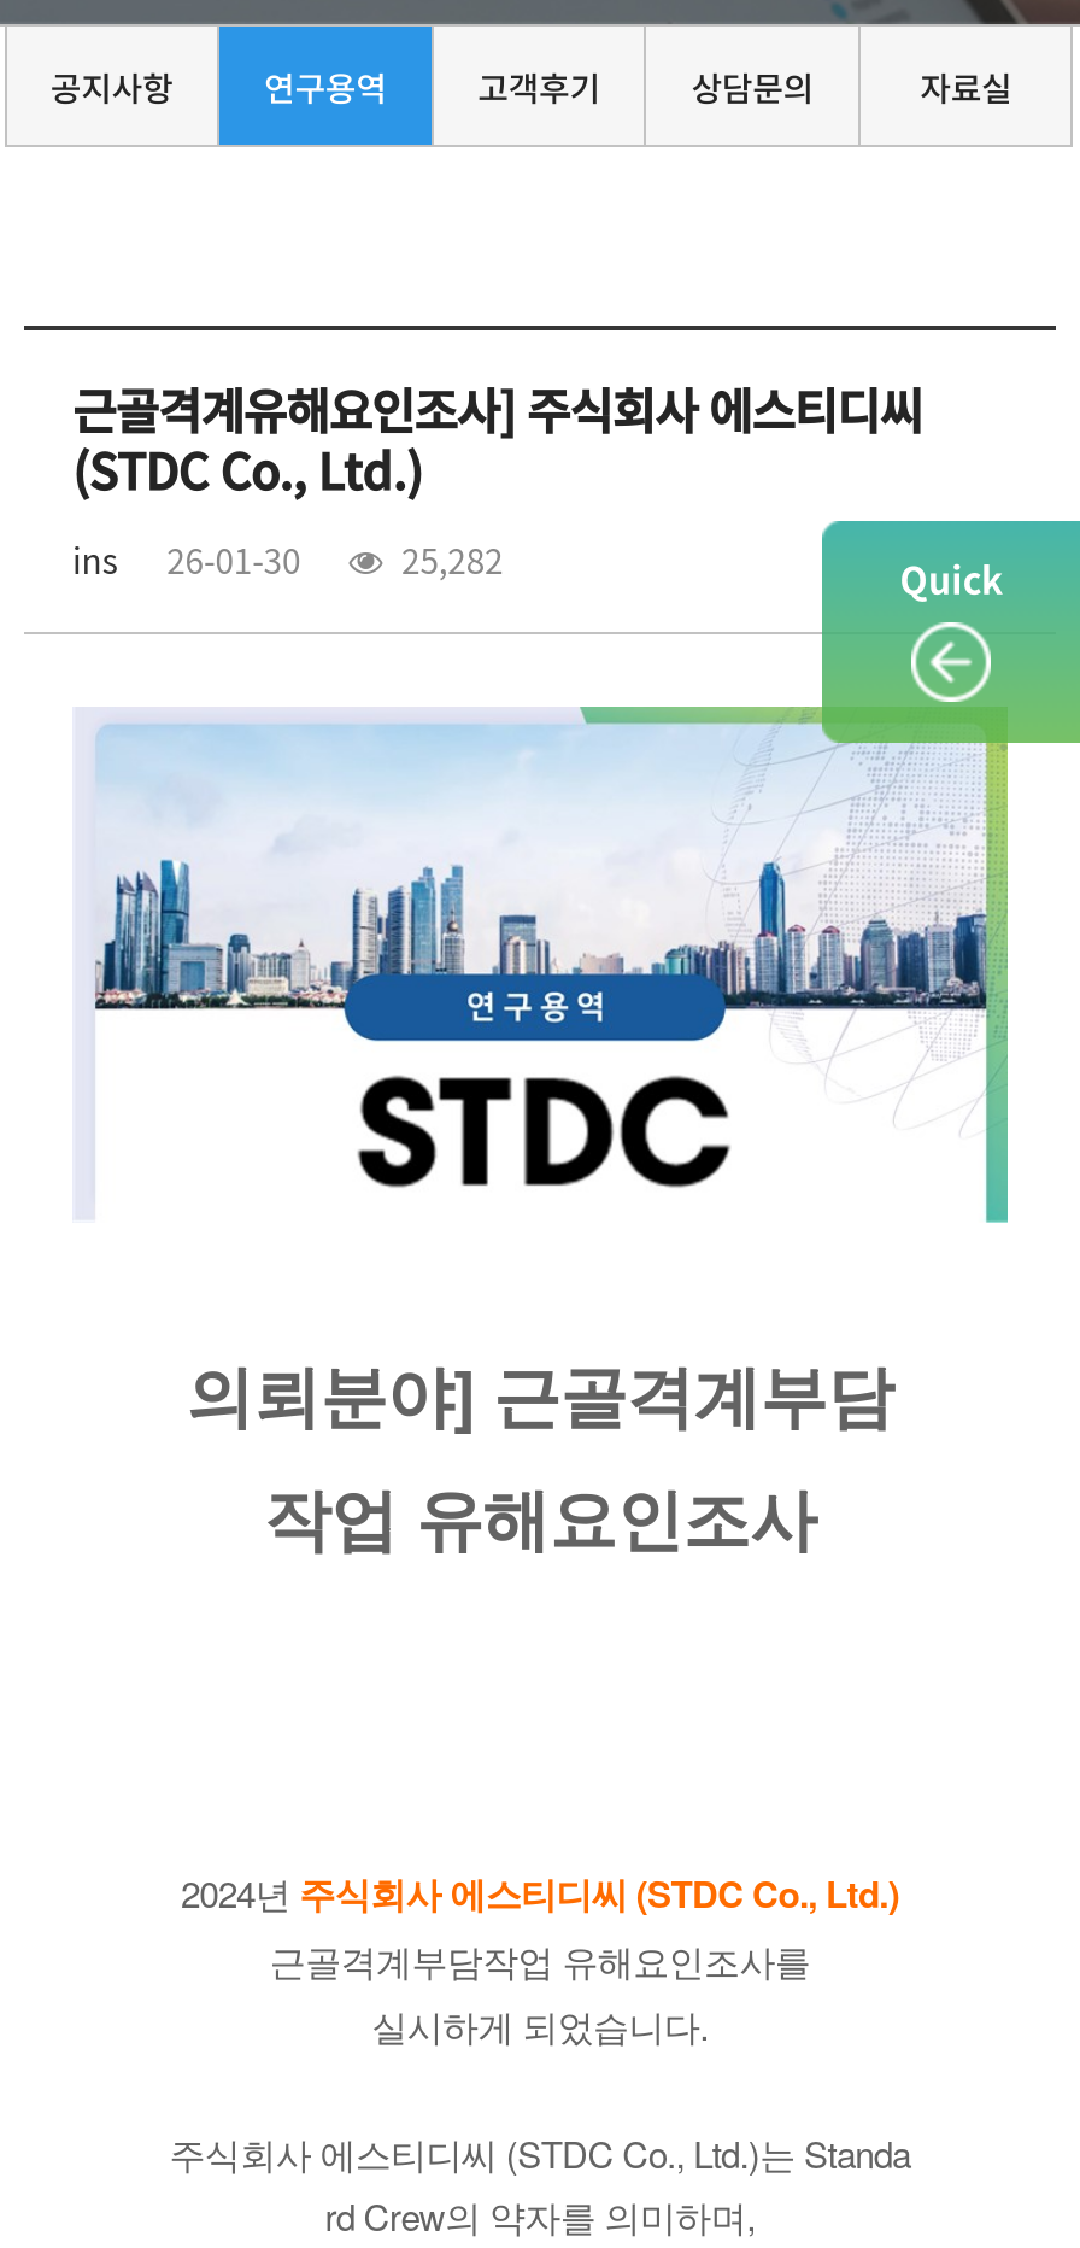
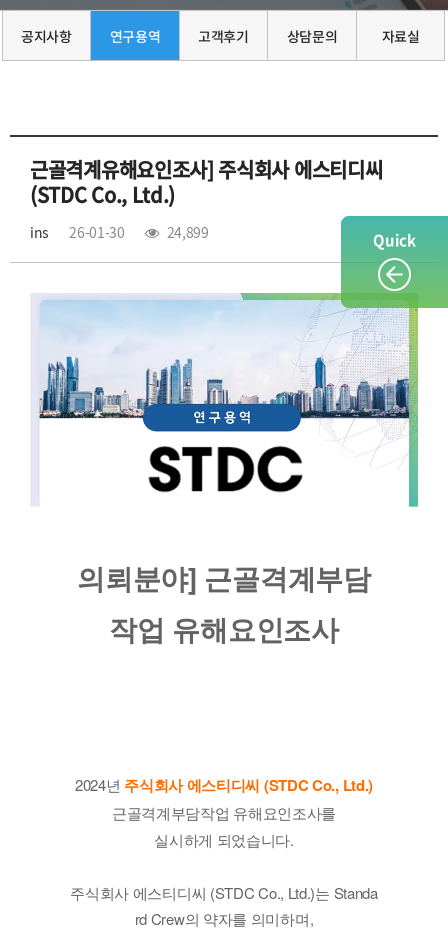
- ins 26-01-30 25,282
+ ins 26-01-30 24,899
